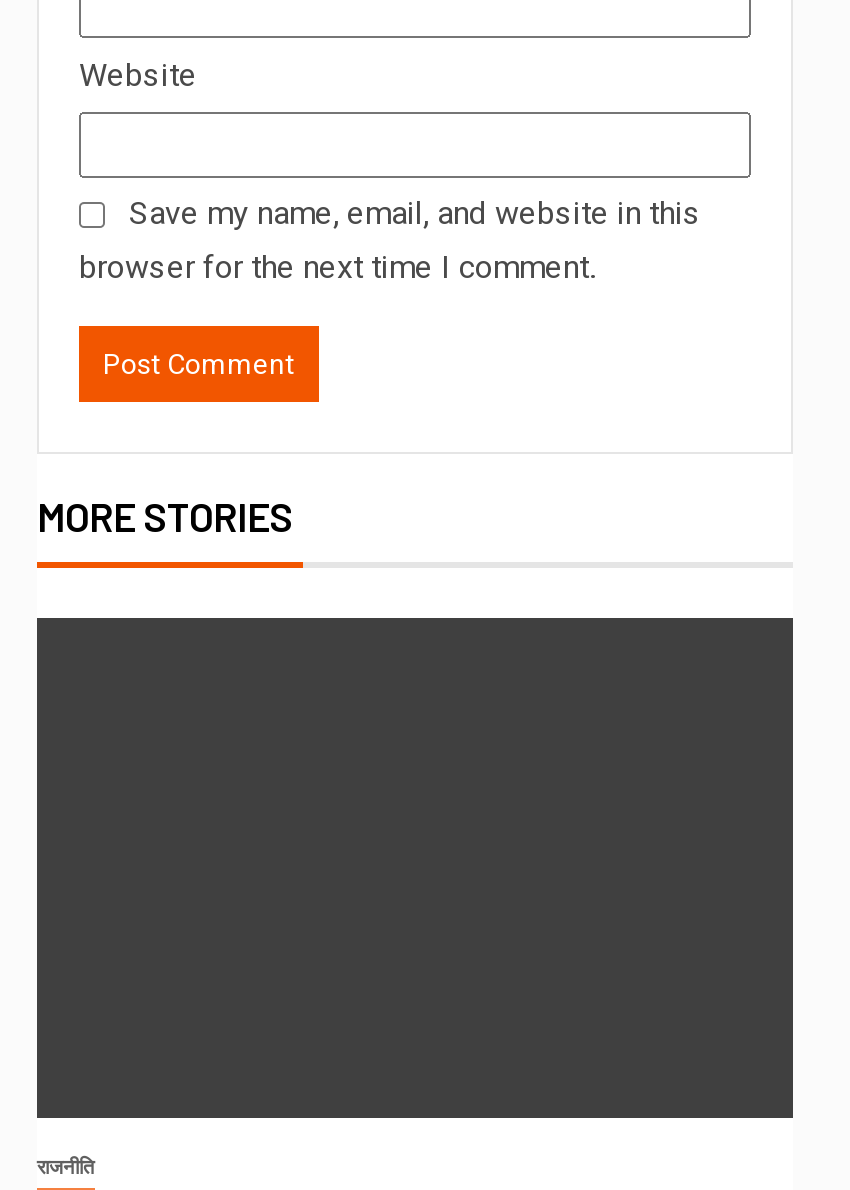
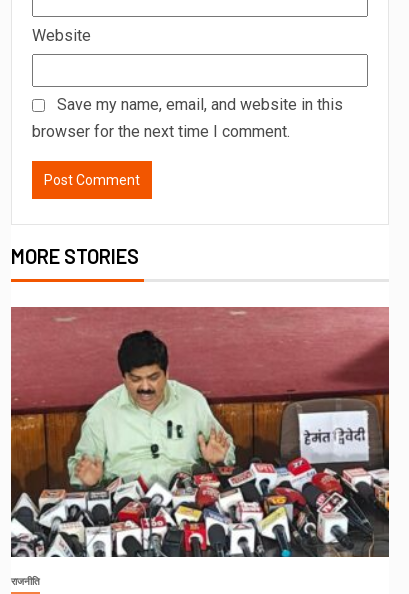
+ [image]
